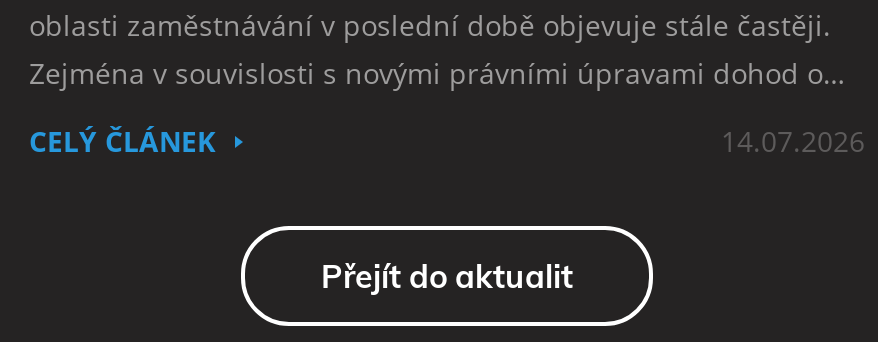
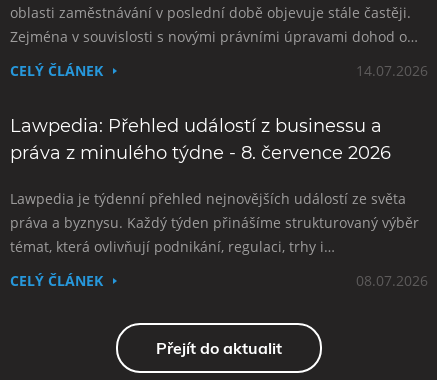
+ Lawpedia: Přehled událostí z businessu a
+ práva z minulého týdne - 8. července 2026
+ Lawpedia je týdenní přehled nejnovějších událostí ze světa
+ práva a byznysu. Každý týden přinášíme strukturovaný výběr
+ témat, která ovlivňují podnikání, regulaci, trhy i…
+ CELÝ ČLÁNEK
+ 08.07.2026
